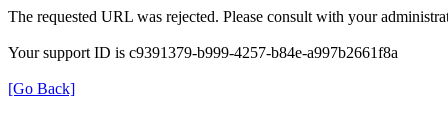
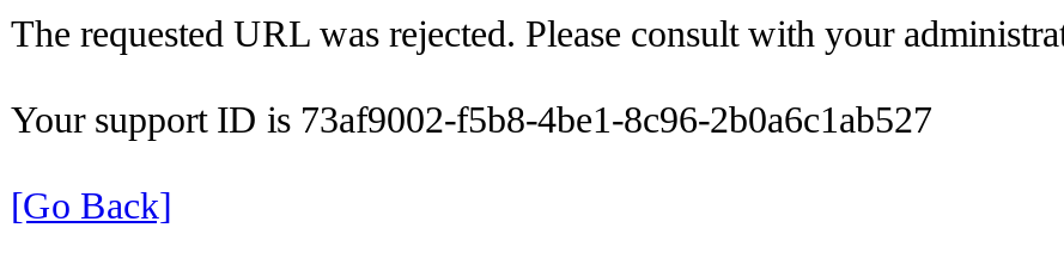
- Your support ID is c9391379-b999-4257-b84e-a997b2661f8a
+ Your support ID is 73af9002-f5b8-4be1-8c96-2b0a6c1ab527
